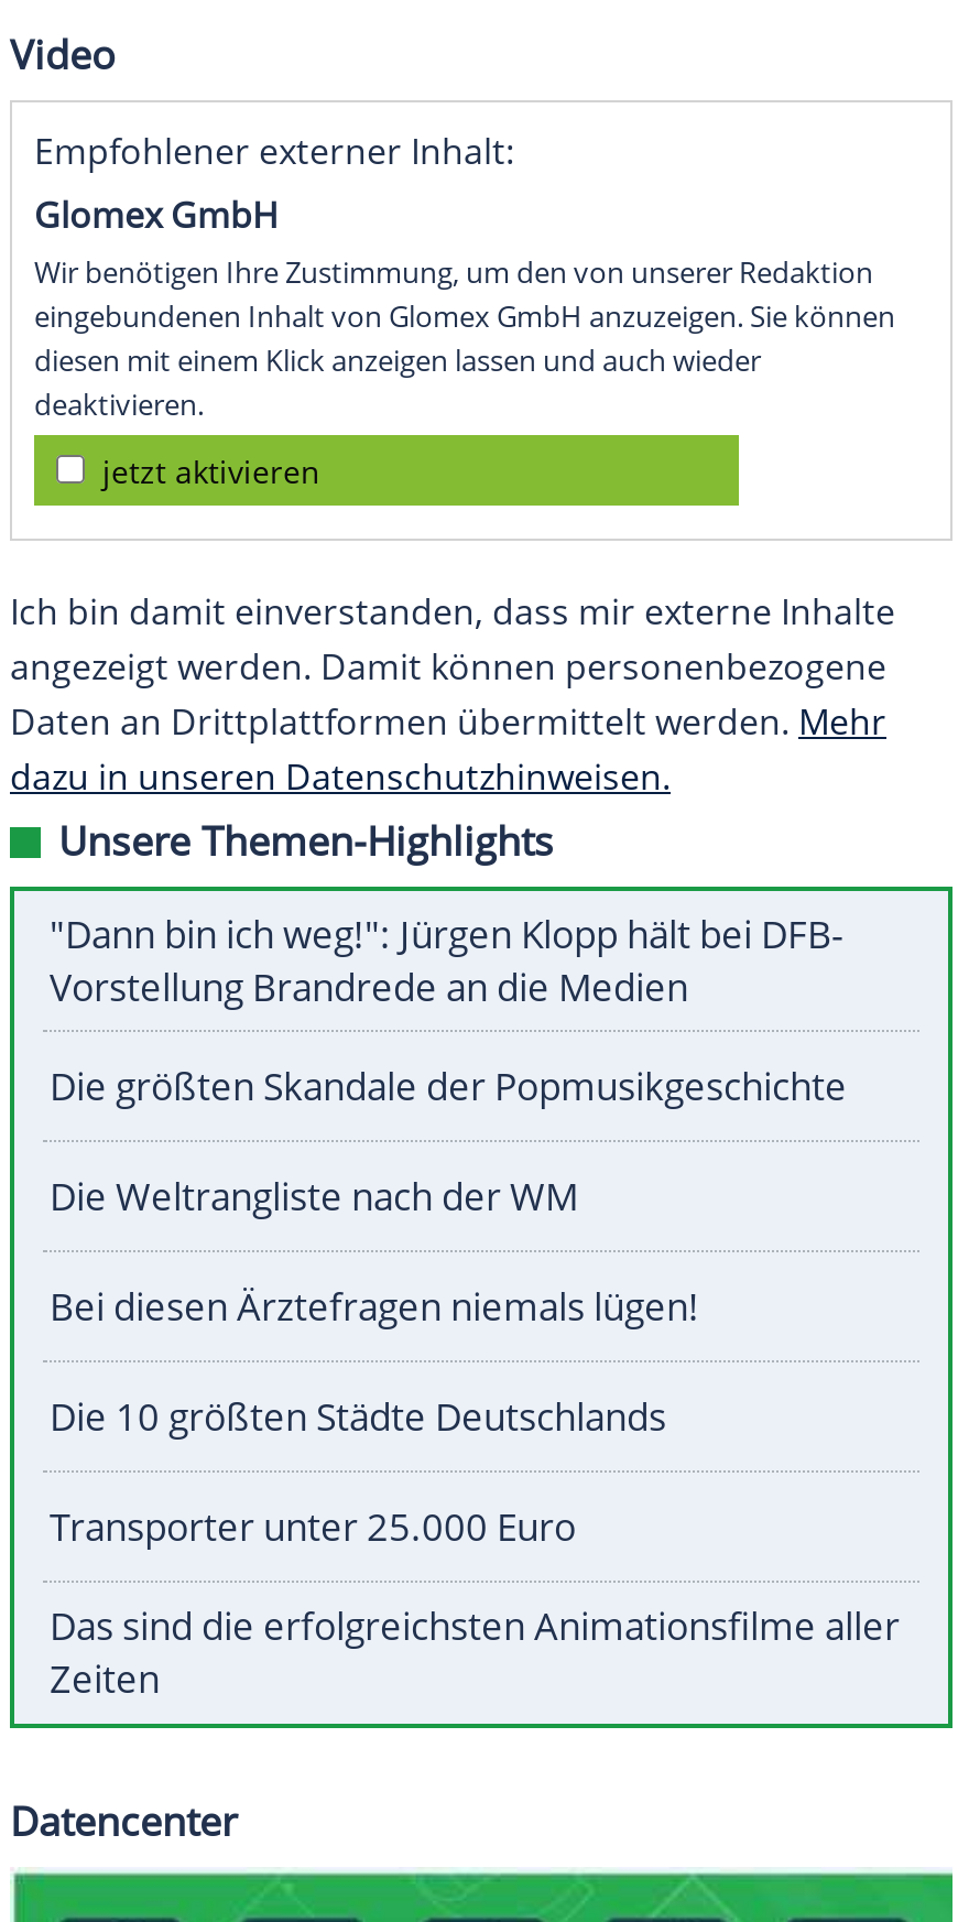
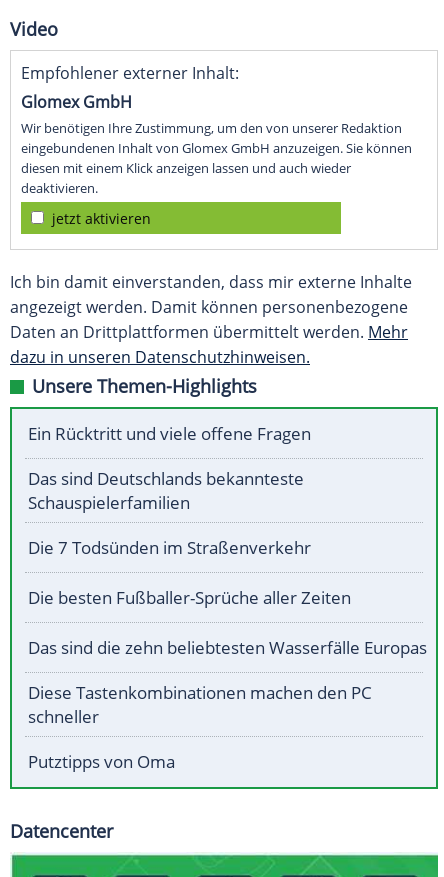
- "Dann bin ich weg!": Jürgen Klopp hält bei DFB-
- Vorstellung Brandrede an die Medien
+ Ein Rücktritt und viele offene Fragen

- Die größten Skandale der Popmusikgeschichte
+ Das sind Deutschlands bekannteste
+ Schauspielerfamilien

- Die Weltrangliste nach der WM
+ Die 7 Todsünden im Straßenverkehr

- Bei diesen Ärztefragen niemals lügen!
+ Die besten Fußballer-Sprüche aller Zeiten

- Die 10 größten Städte Deutschlands
+ Das sind die zehn beliebtesten Wasserfälle Europas

- Transporter unter 25.000 Euro
+ Diese Tastenkombinationen machen den PC
+ schneller

- Das sind die erfolgreichsten Animationsfilme aller
- Zeiten
+ Putztipps von Oma
